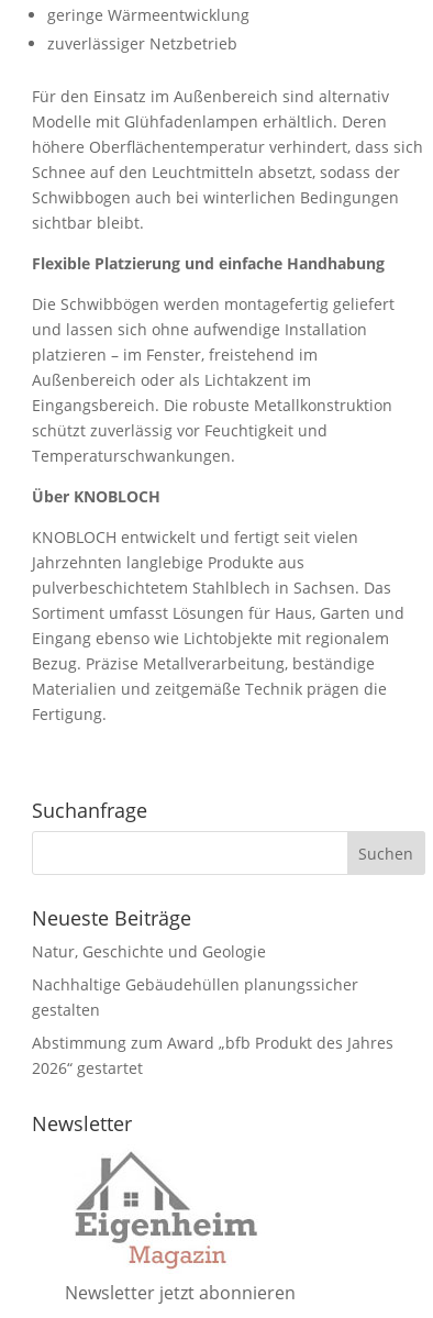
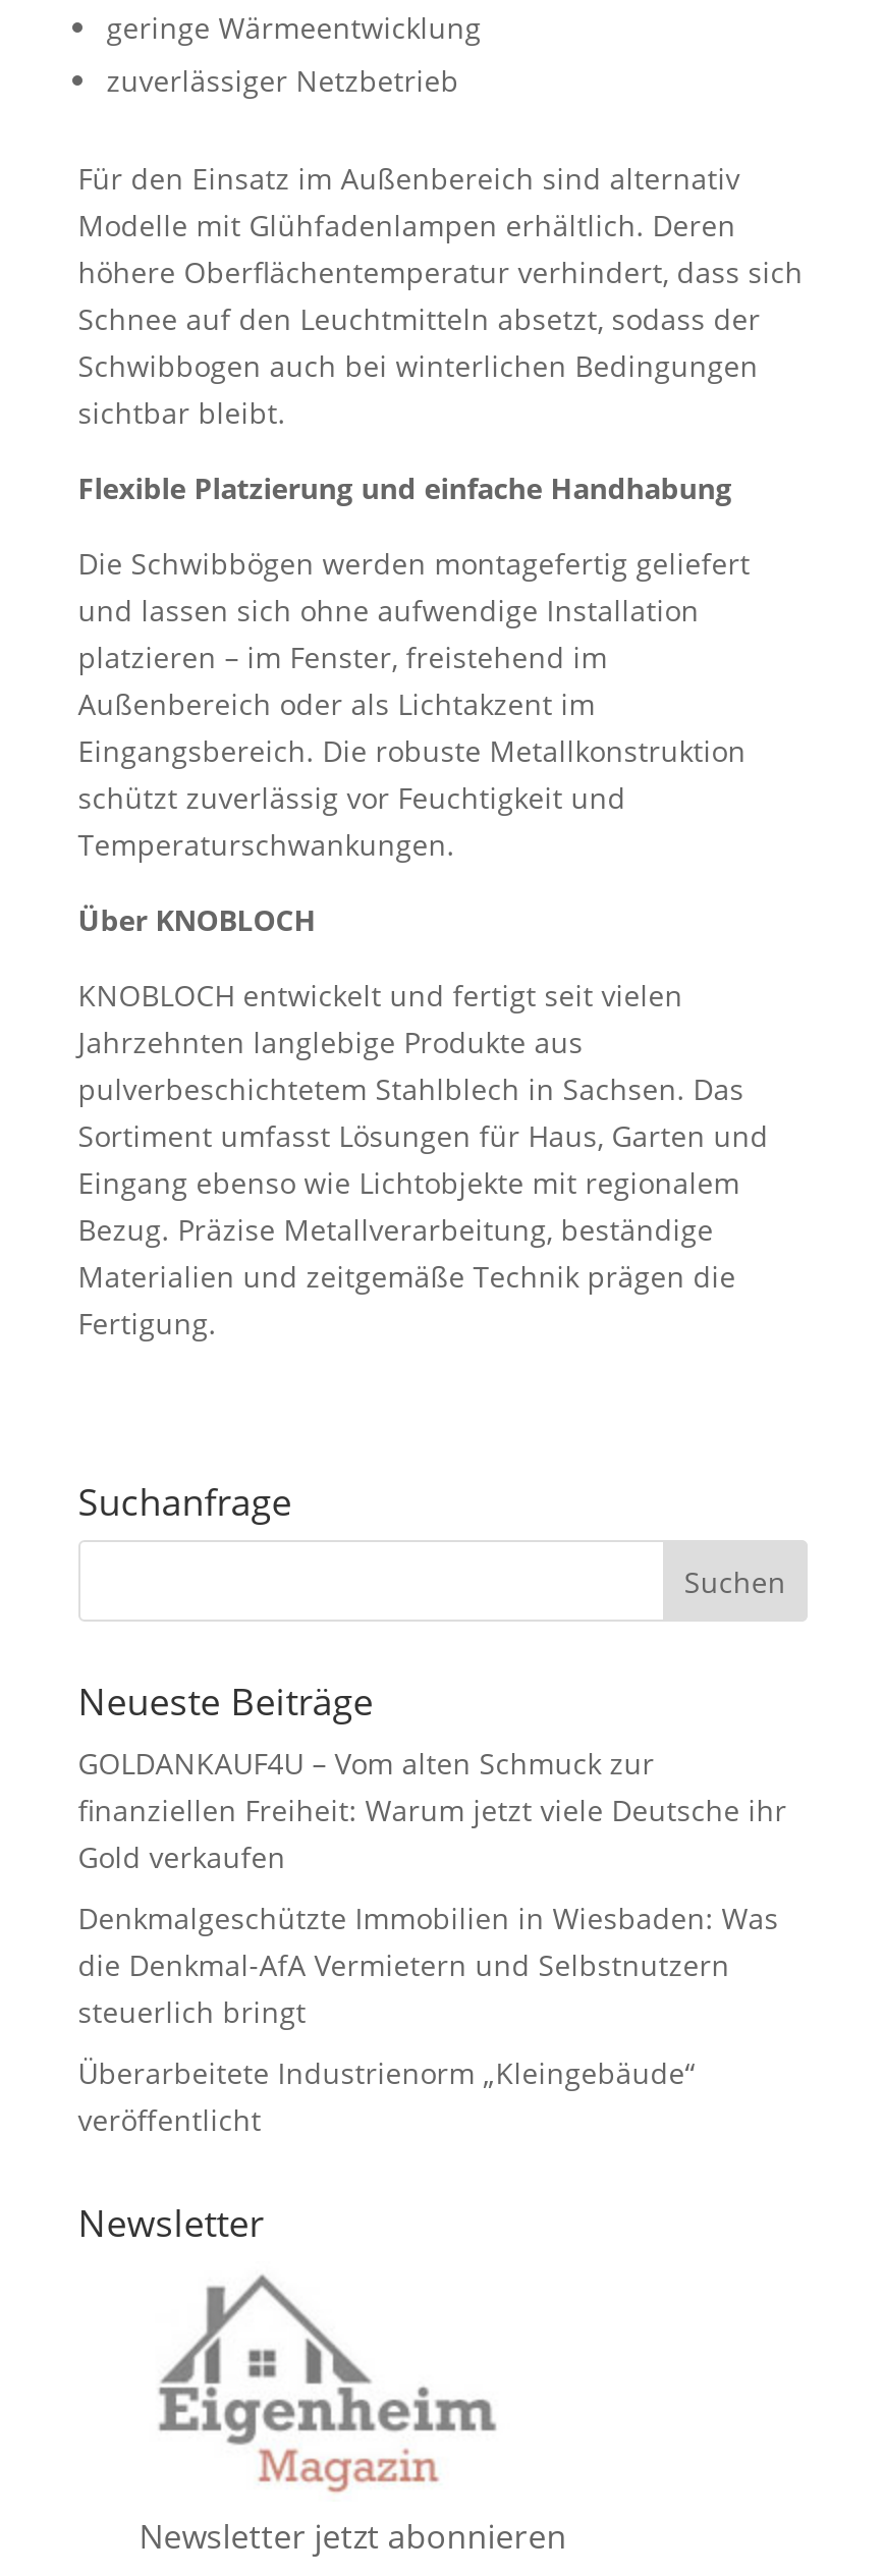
- Natur, Geschichte und Geologie
+ GOLDANKAUF4U – Vom alten Schmuck zur
+ finanziellen Freiheit: Warum jetzt viele Deutsche ihr
+ Gold verkaufen

- Nachhaltige Gebäudehüllen planungssicher
- gestalten
+ Denkmalgeschützte Immobilien in Wiesbaden: Was
+ die Denkmal-AfA Vermietern und Selbstnutzern
+ steuerlich bringt

- Abstimmung zum Award „bfb Produkt des Jahres
- 2026“ gestartet
+ Überarbeitete Industrienorm „Kleingebäude“
+ veröffentlicht
